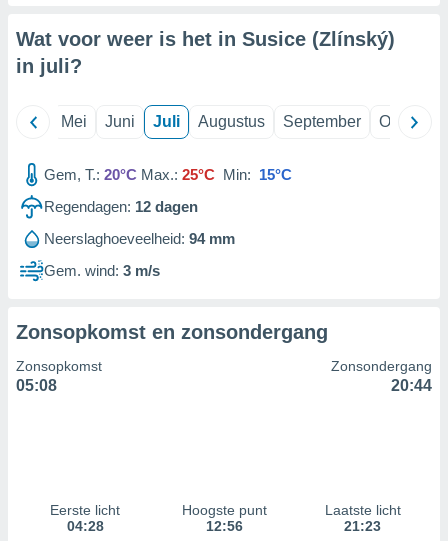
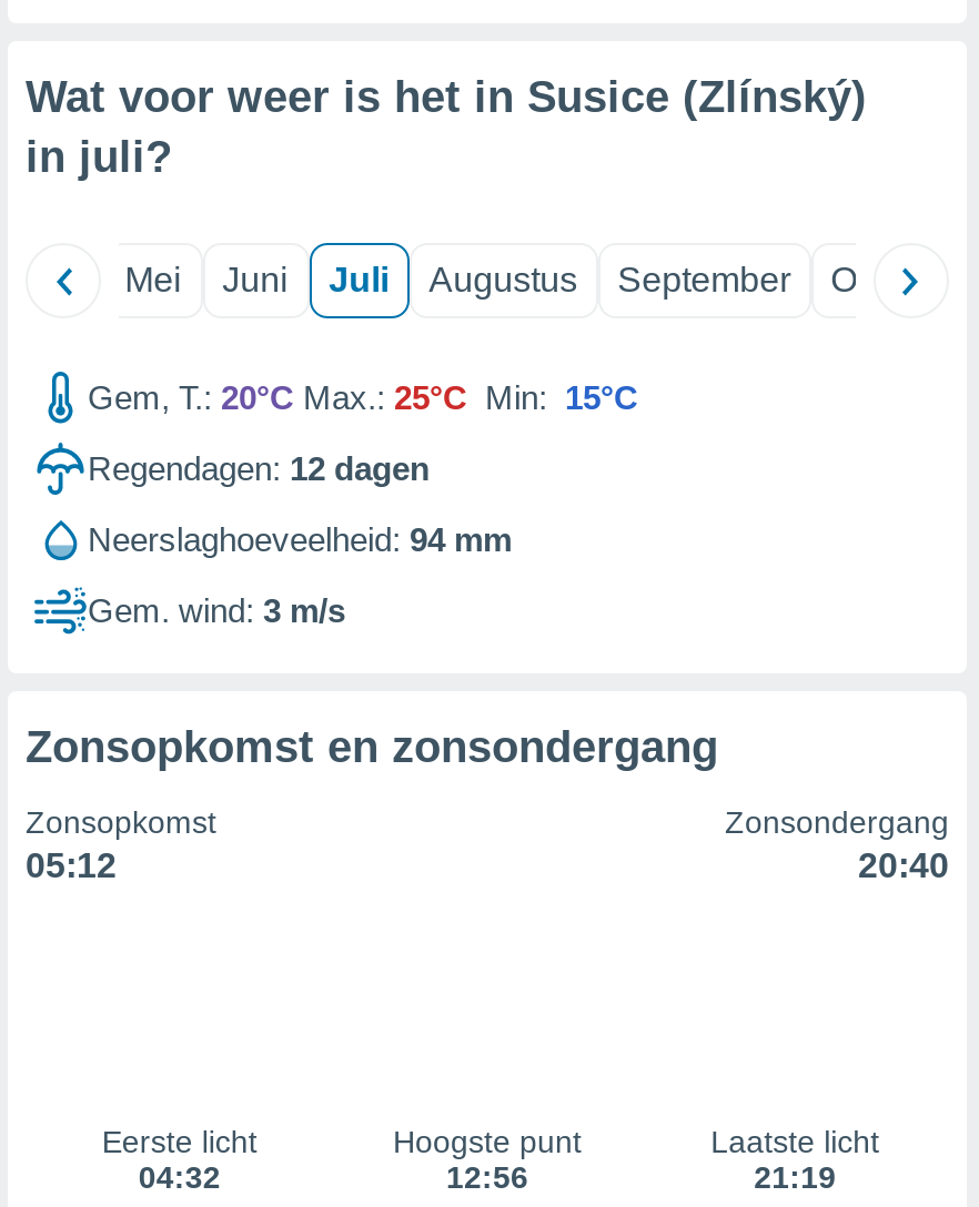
- 05:08
+ 05:12

- 20:44
+ 20:40

- 04:28
+ 04:32

- 21:23
+ 21:19
